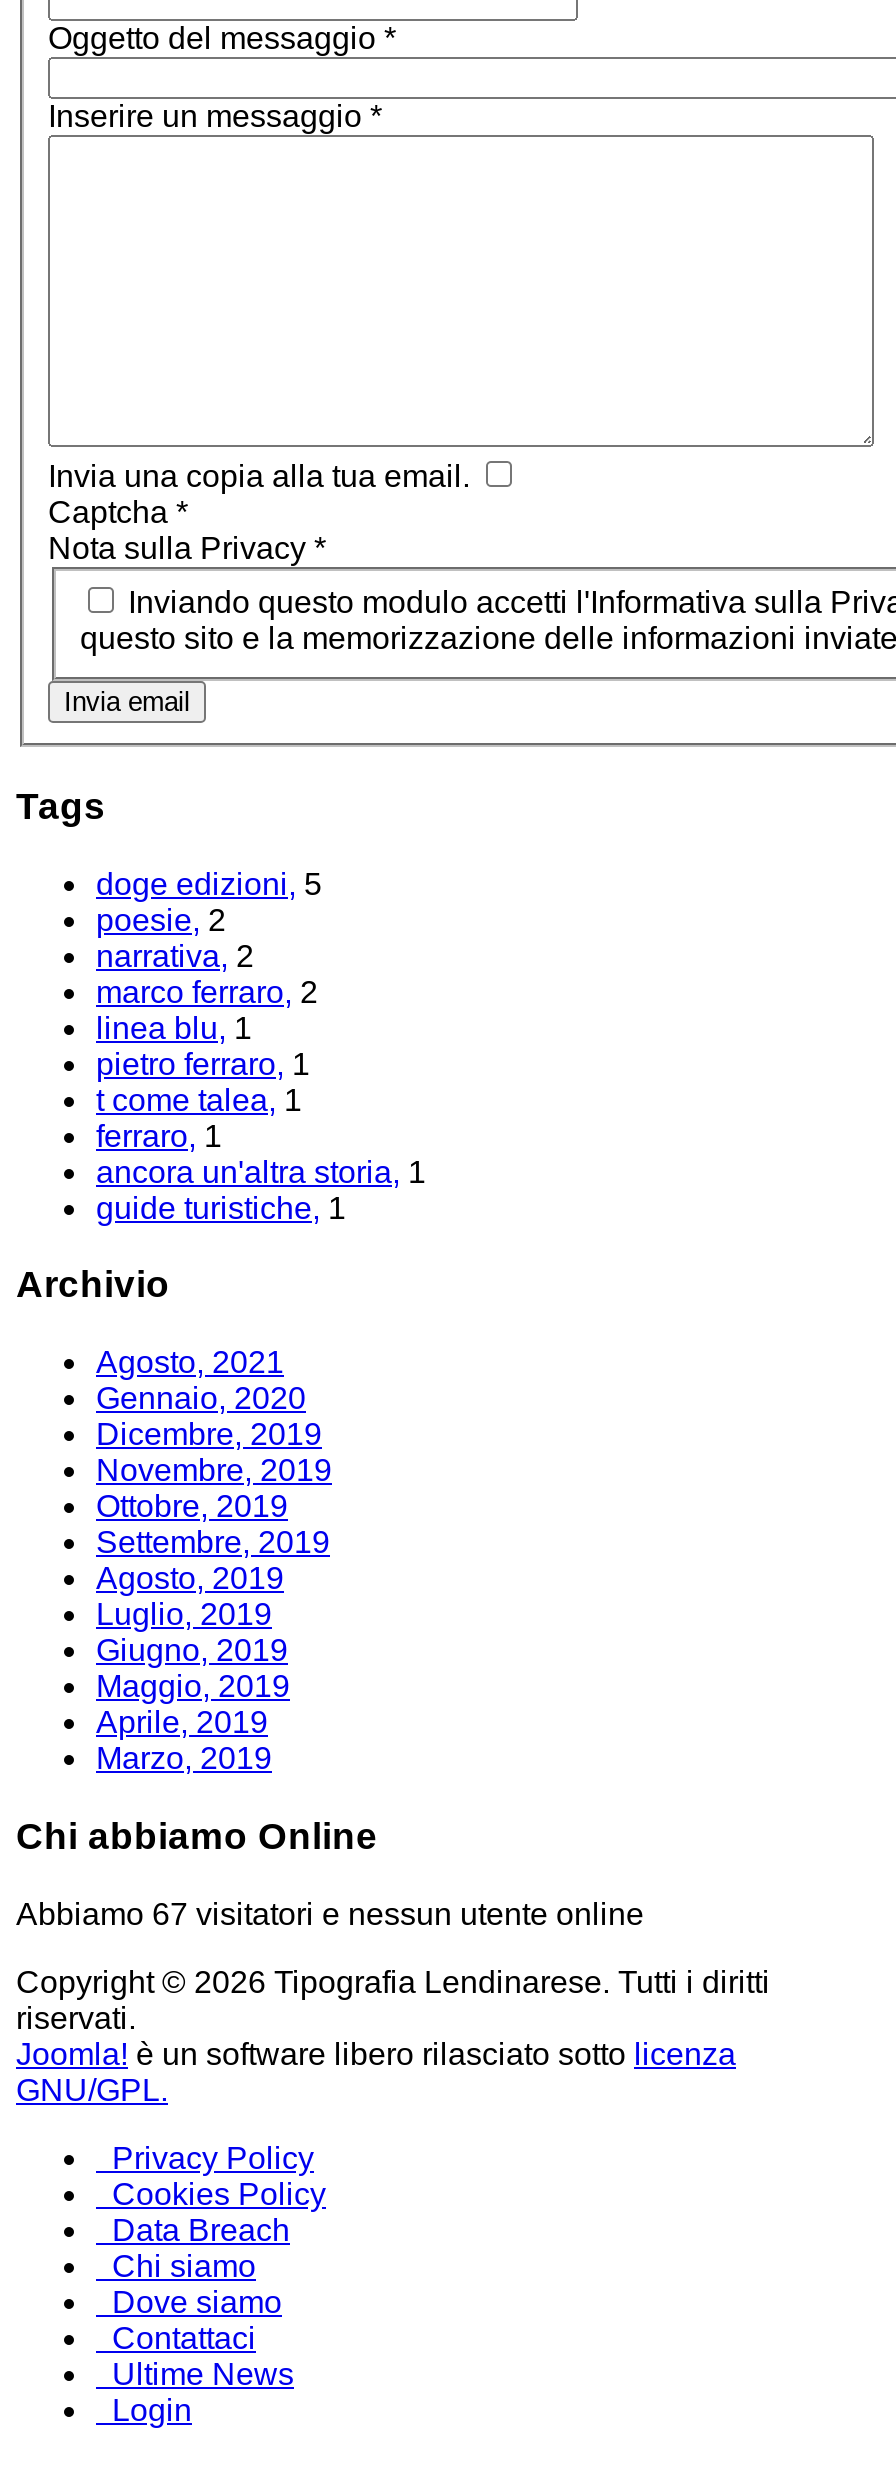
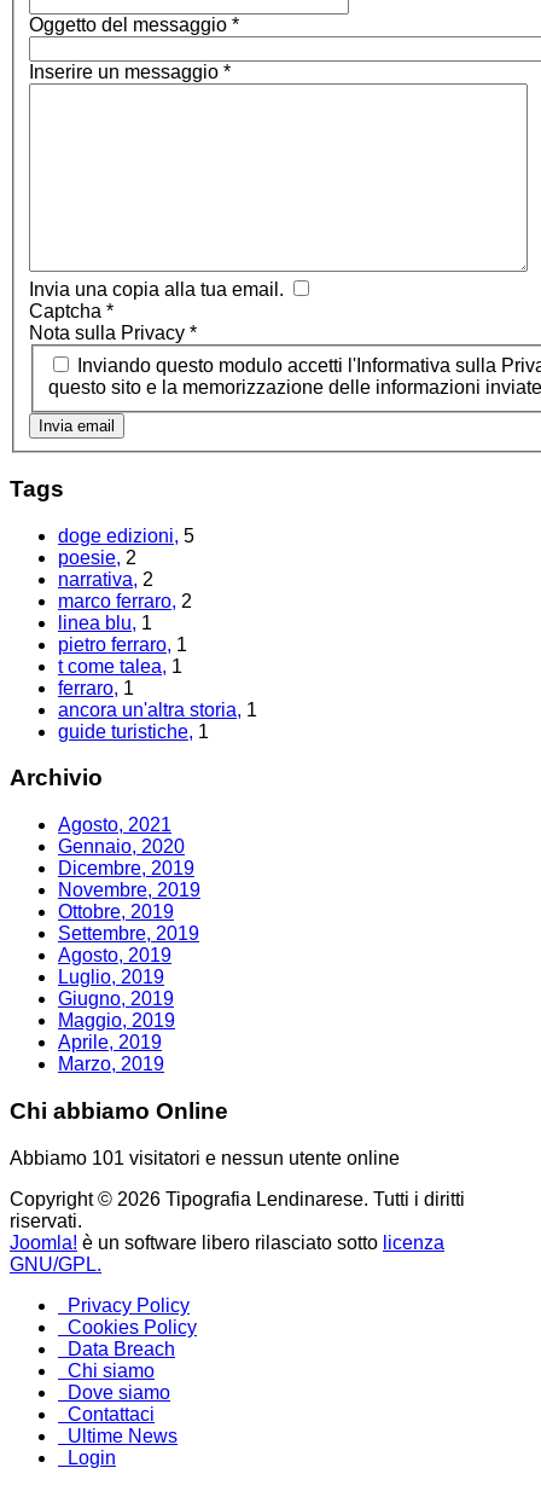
- Abbiamo 67 visitatori e nessun utente online
+ Abbiamo 101 visitatori e nessun utente online
